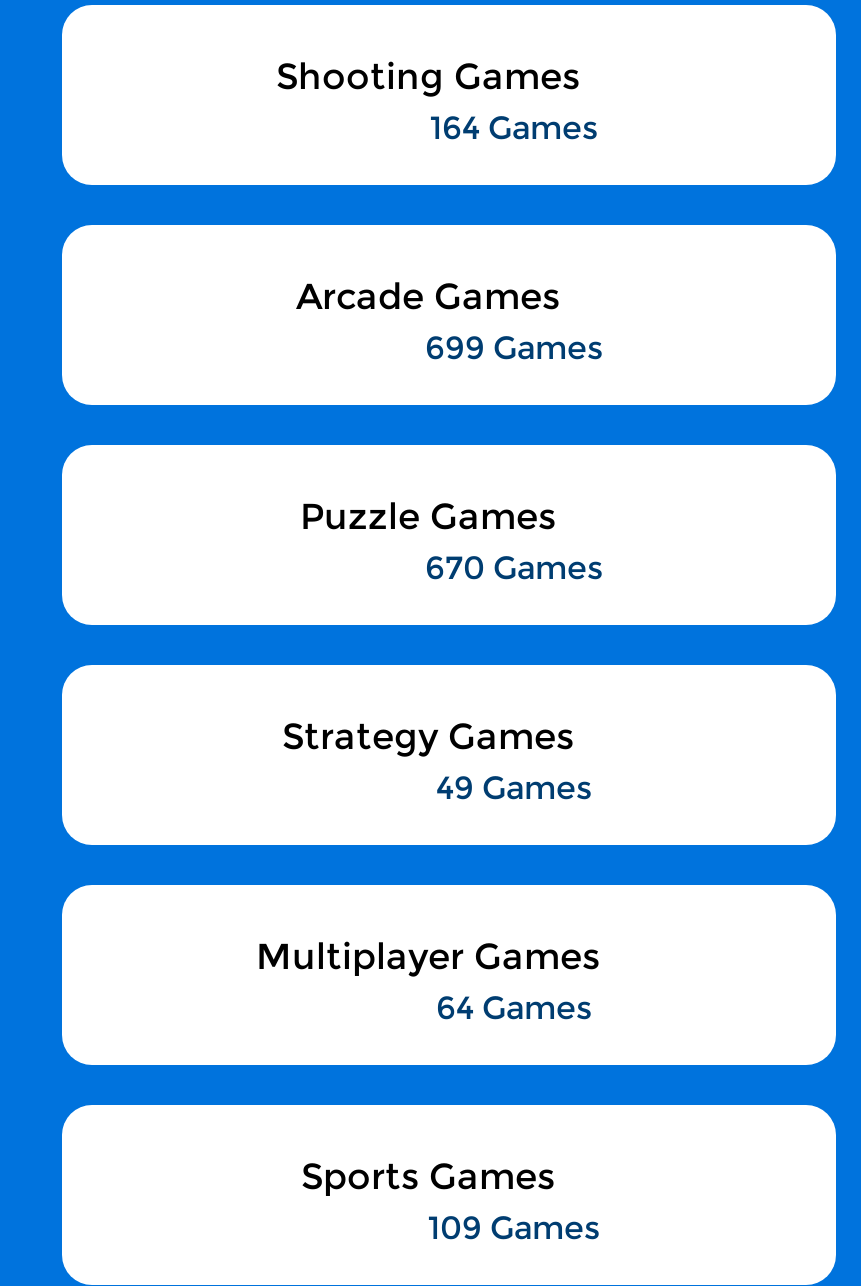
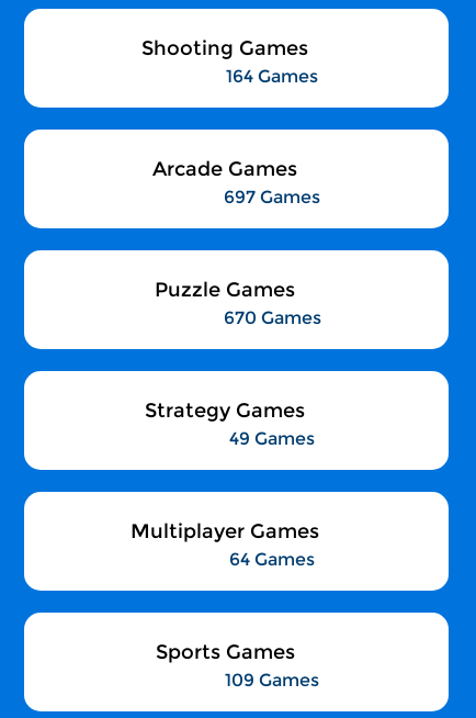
- 699 Games
+ 697 Games
